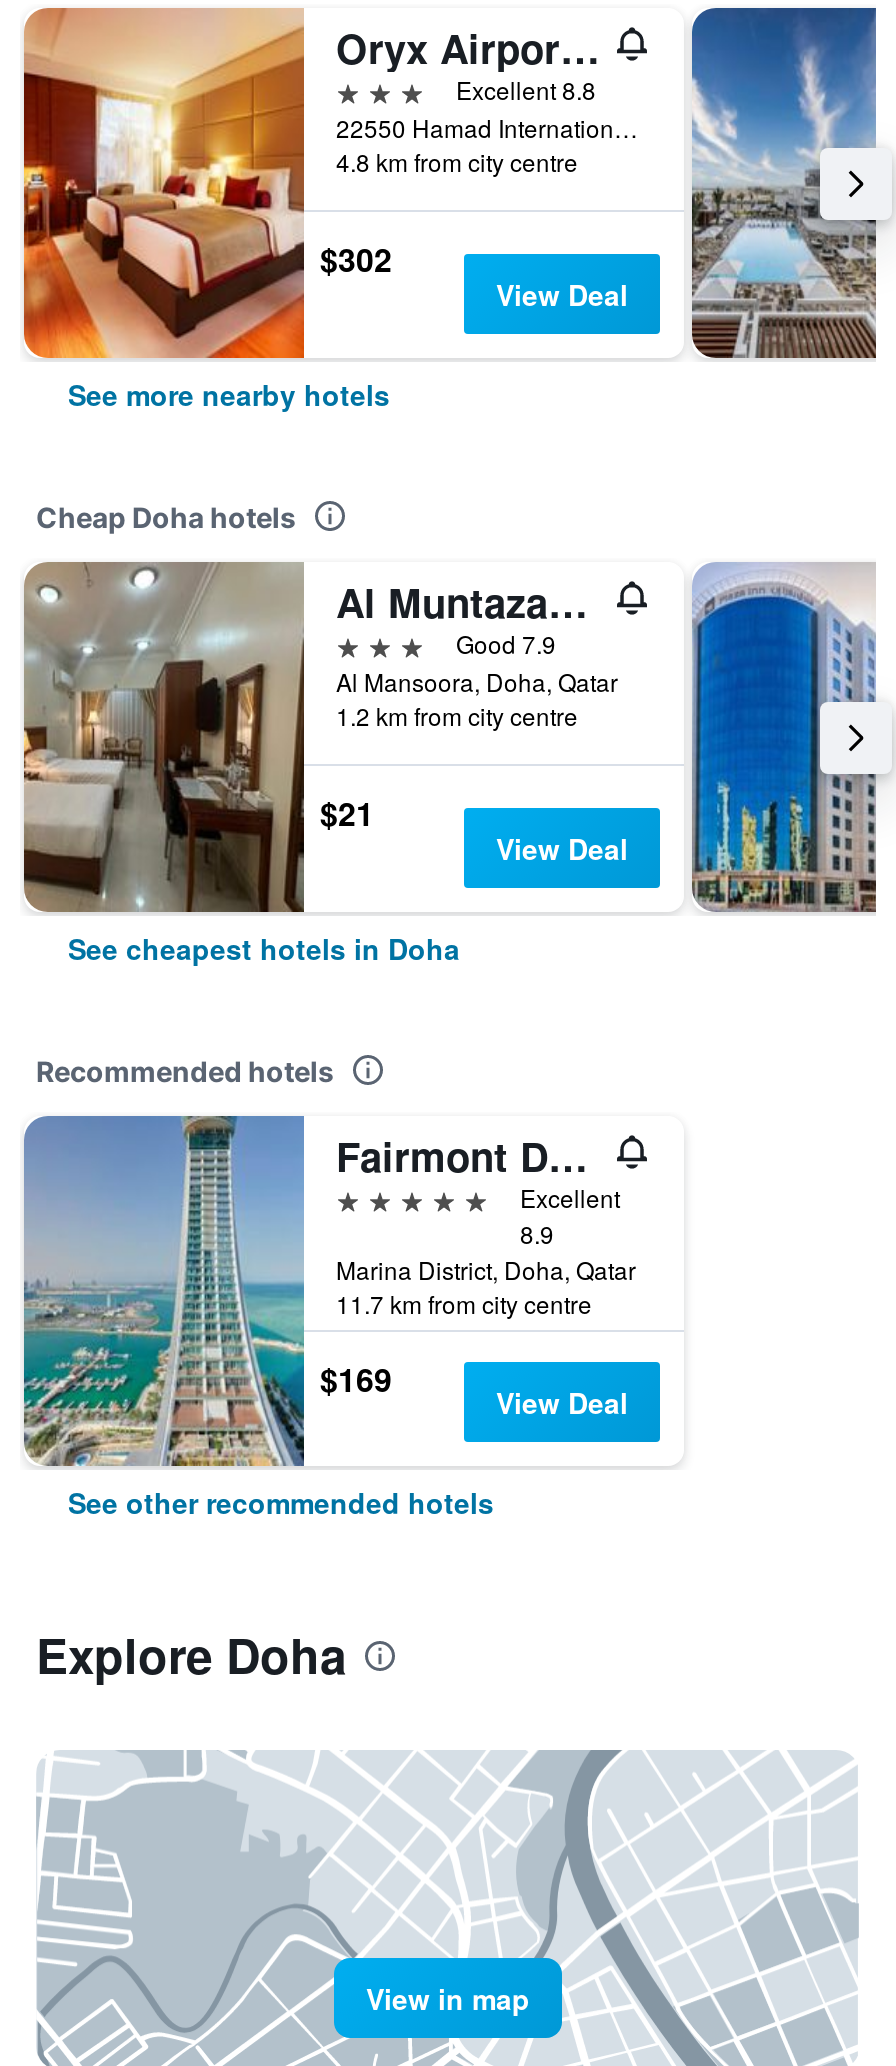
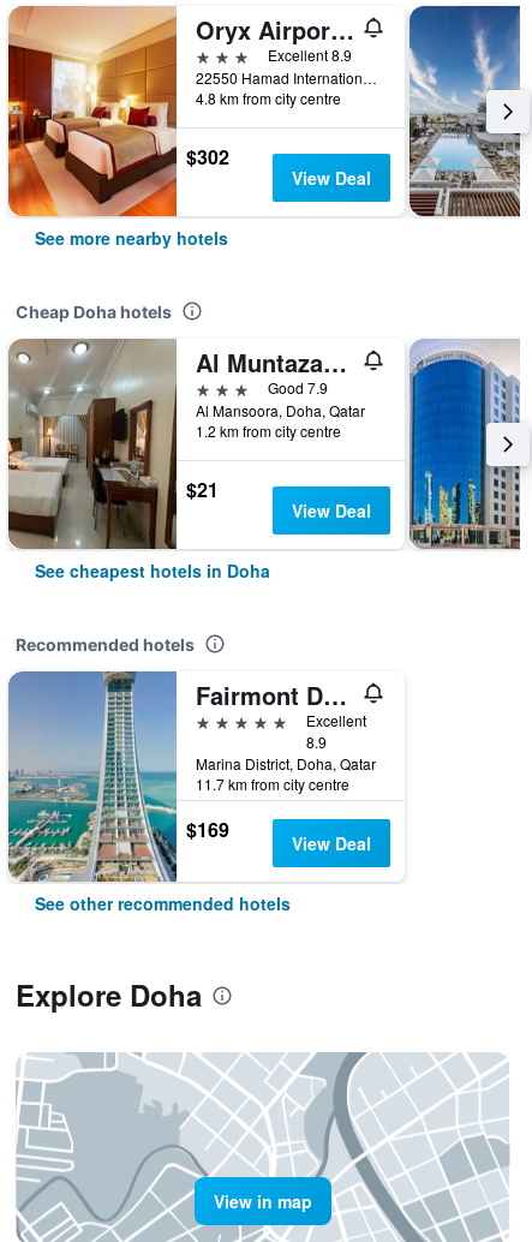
- Excellent 8.8
+ Excellent 8.9
